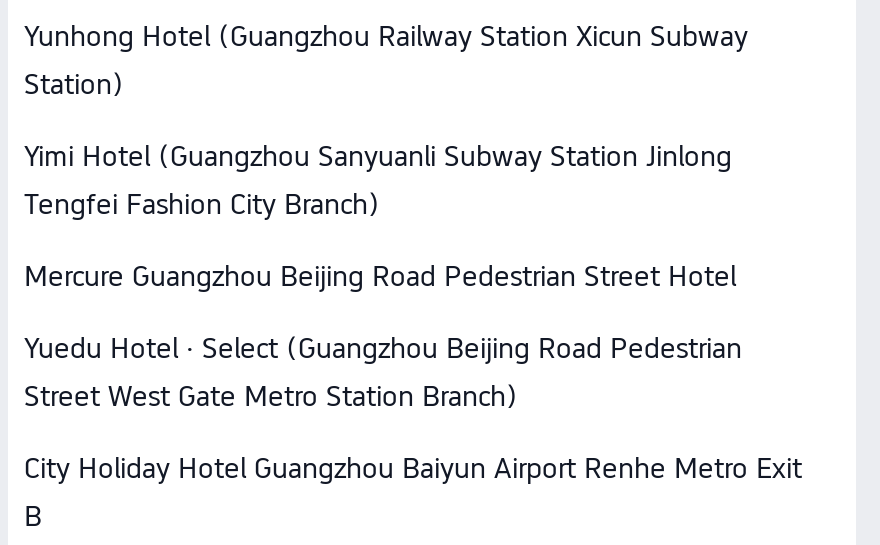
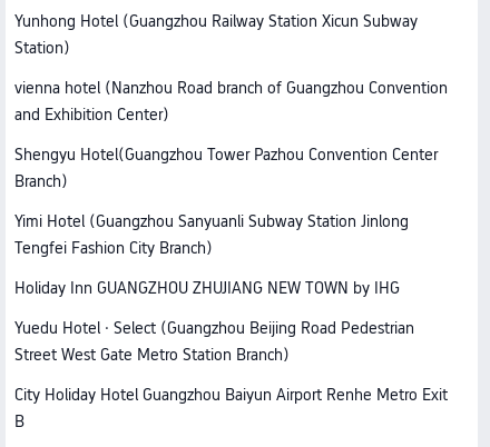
+ vienna hotel (Nanzhou Road branch of Guangzhou Convention
+ and Exhibition Center)
+ Shengyu Hotel(Guangzhou Tower Pazhou Convention Center
+ Branch)

- Mercure Guangzhou Beijing Road Pedestrian Street Hotel
+ Holiday Inn GUANGZHOU ZHUJIANG NEW TOWN by IHG
